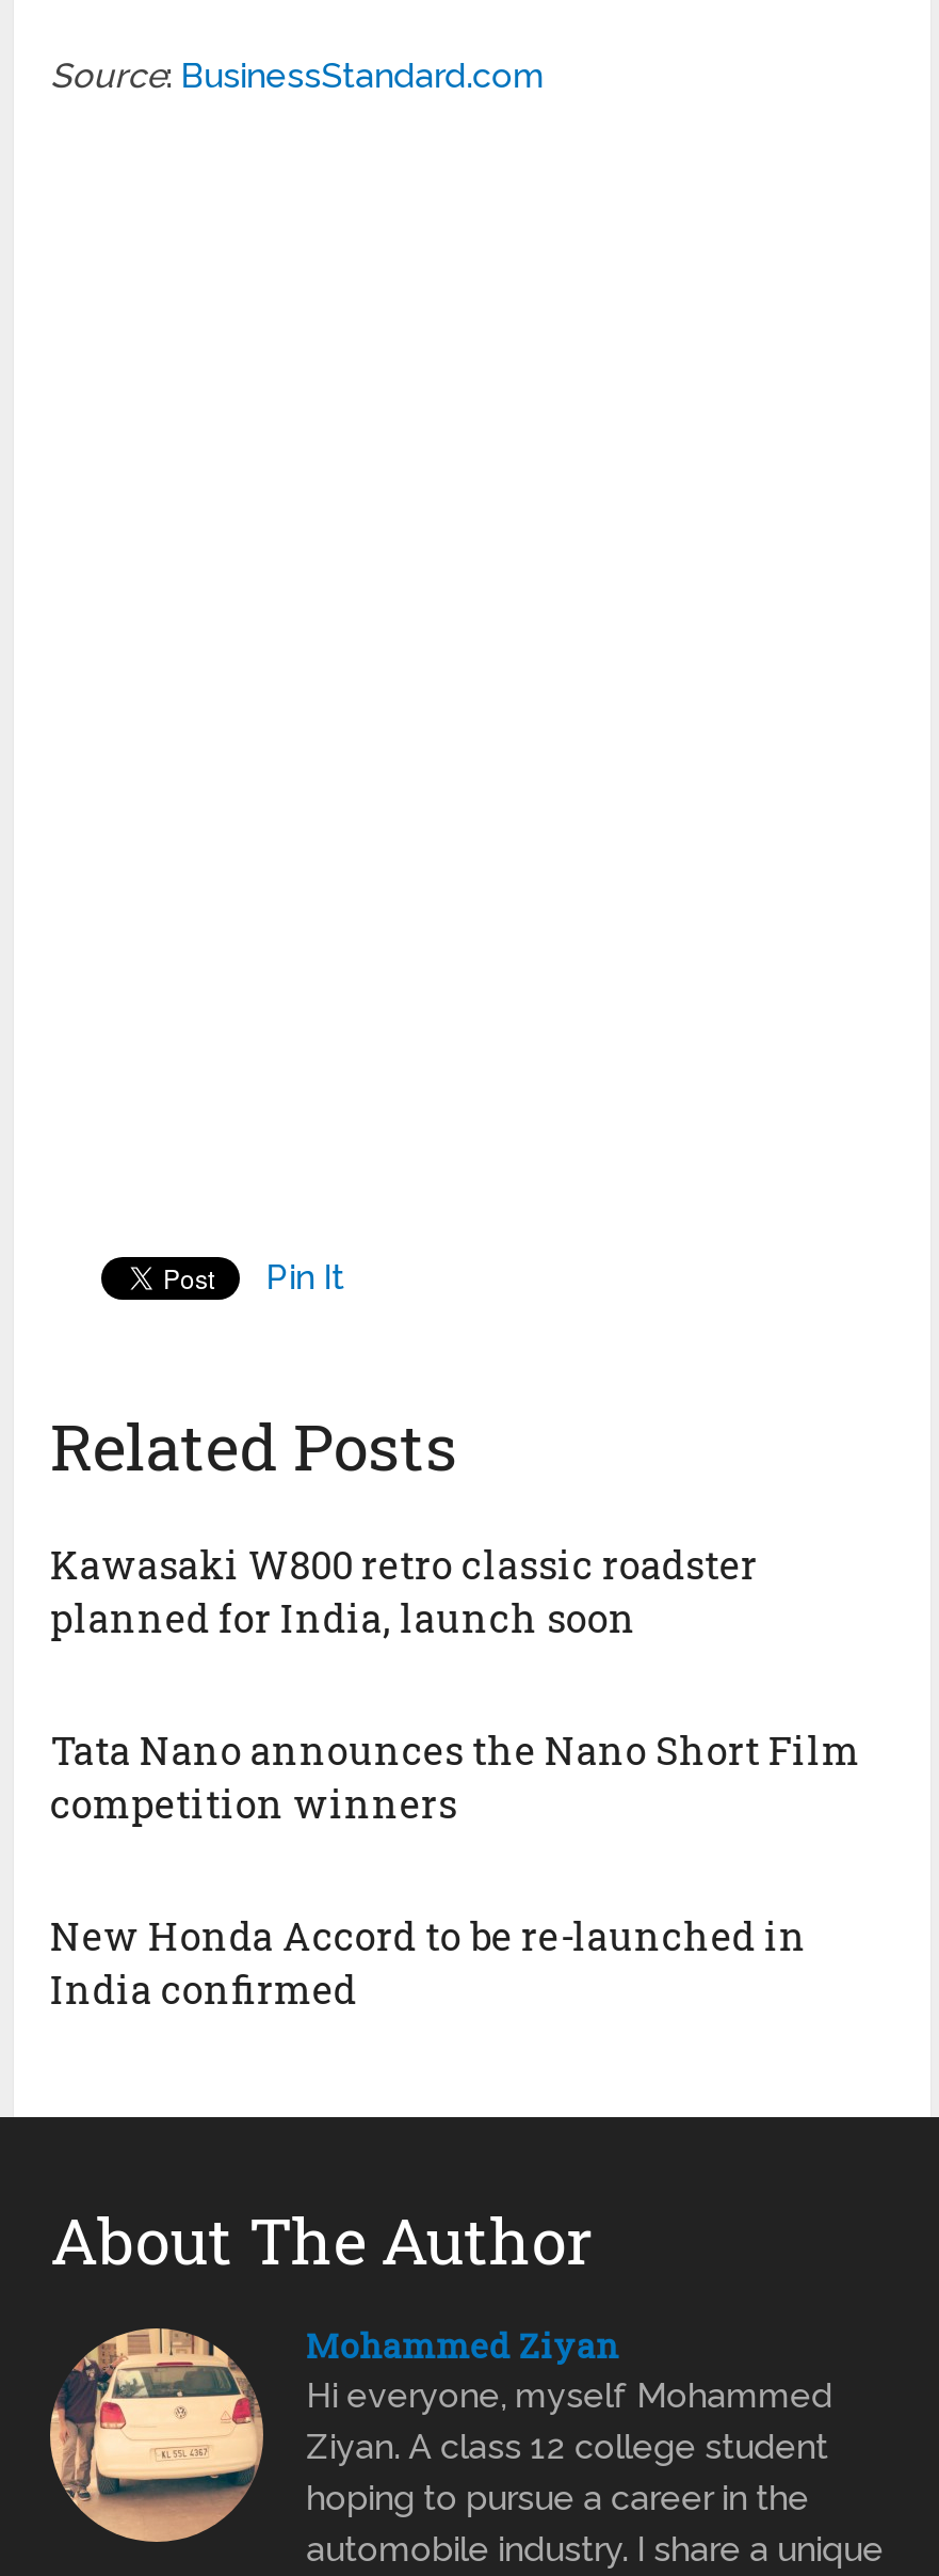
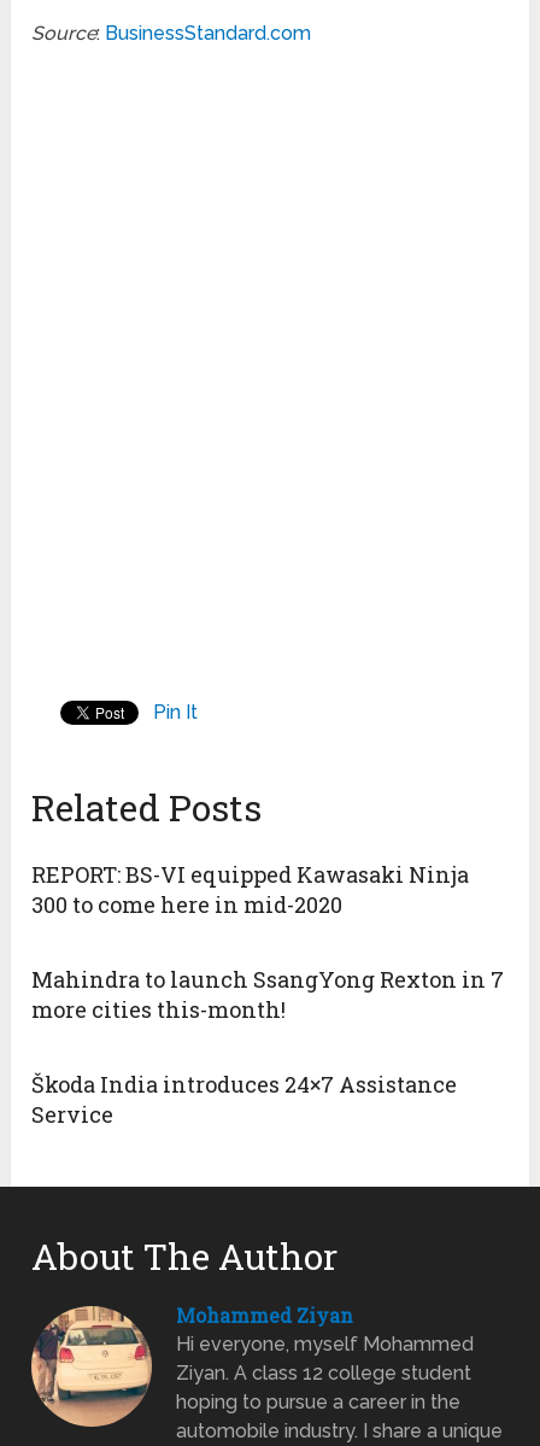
- Kawasaki W800 retro classic roadster
- planned for India, launch soon
+ REPORT: BS-VI equipped Kawasaki Ninja
+ 300 to come here in mid-2020

- Tata Nano announces the Nano Short Film
- competition winners
+ Mahindra to launch SsangYong Rexton in 7
+ more cities this-month!

- New Honda Accord to be re-launched in
- India confirmed
+ Škoda India introduces 24×7 Assistance
+ Service
